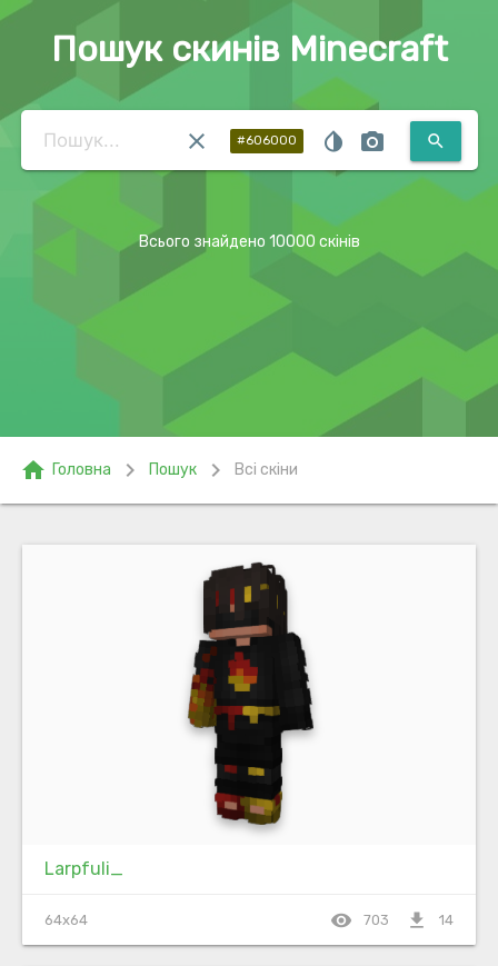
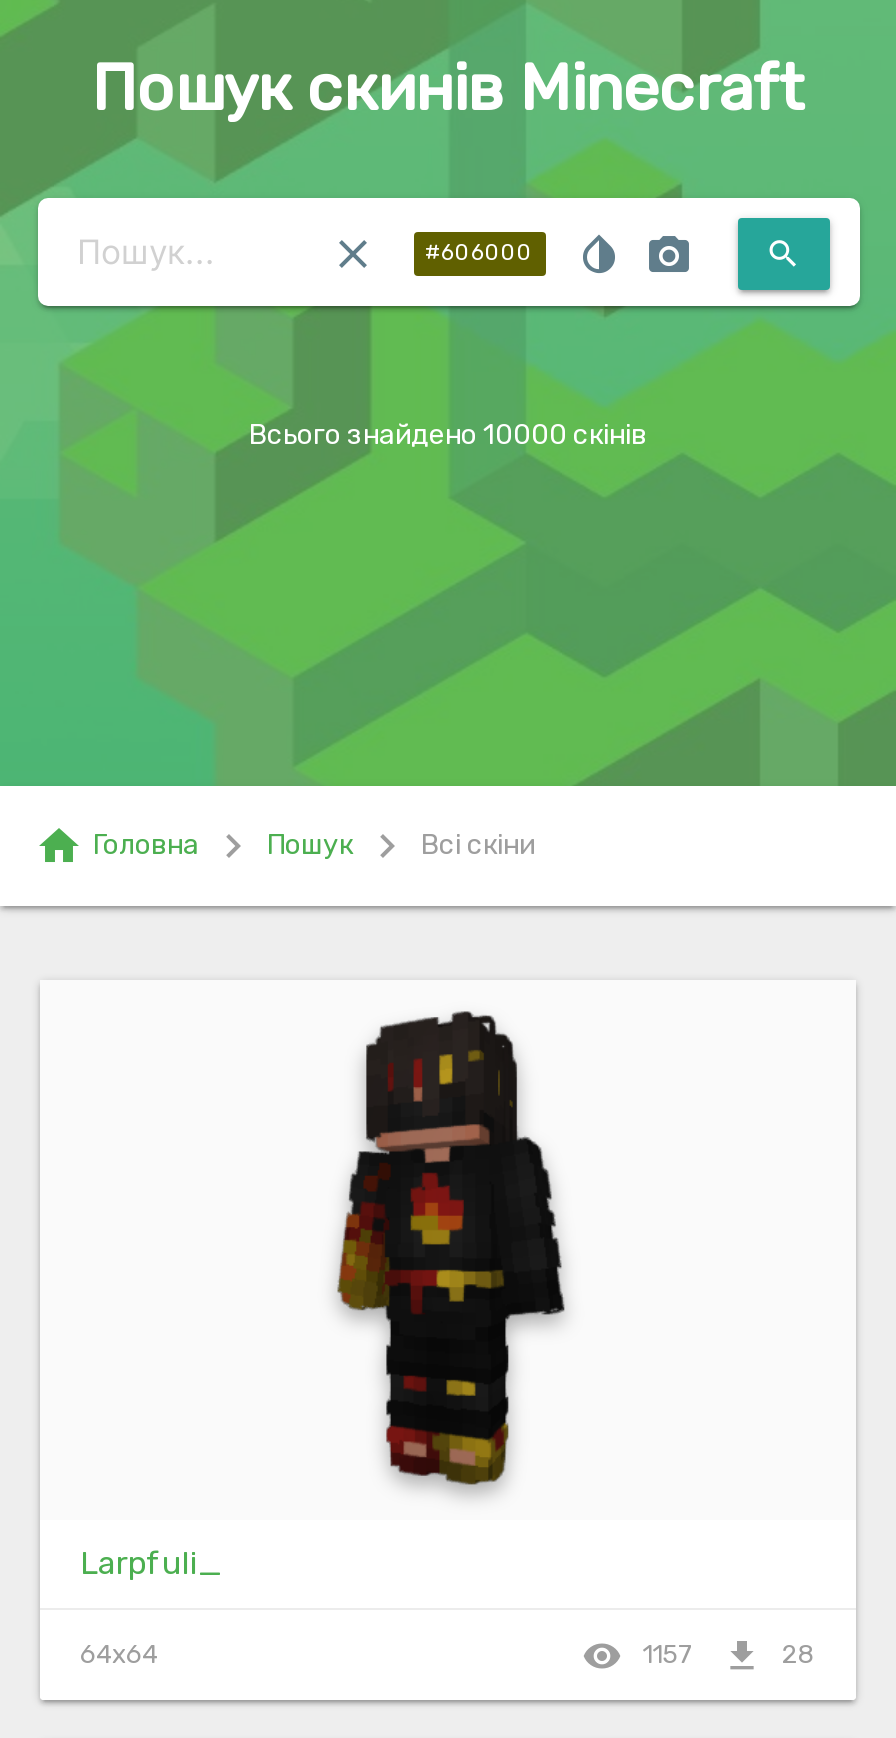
- 703
+ 1157

- 14
+ 28
